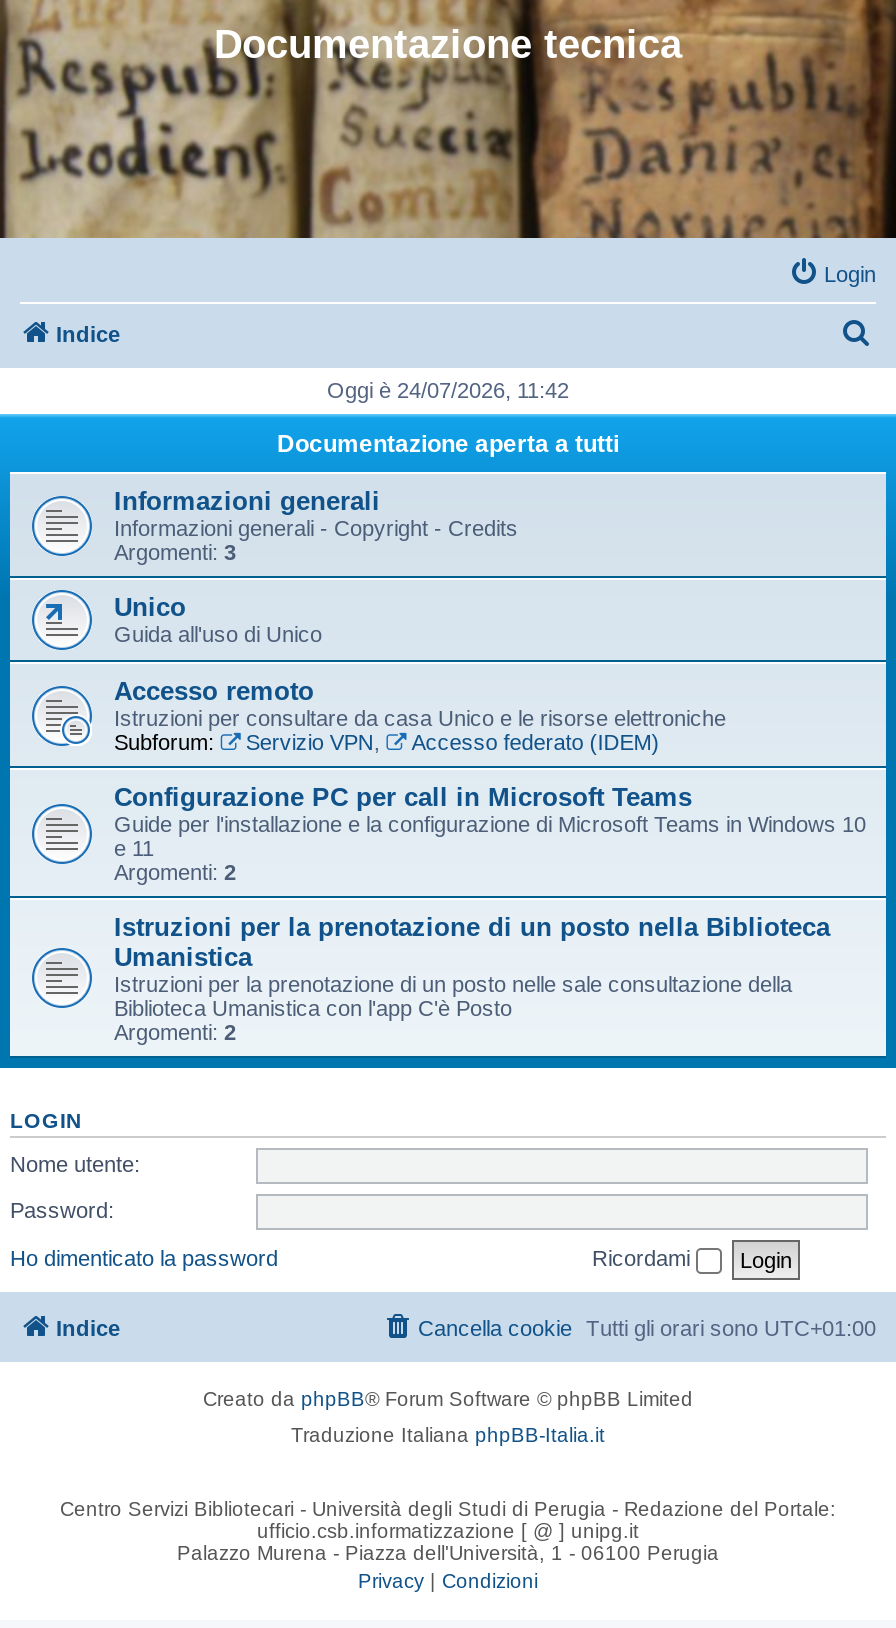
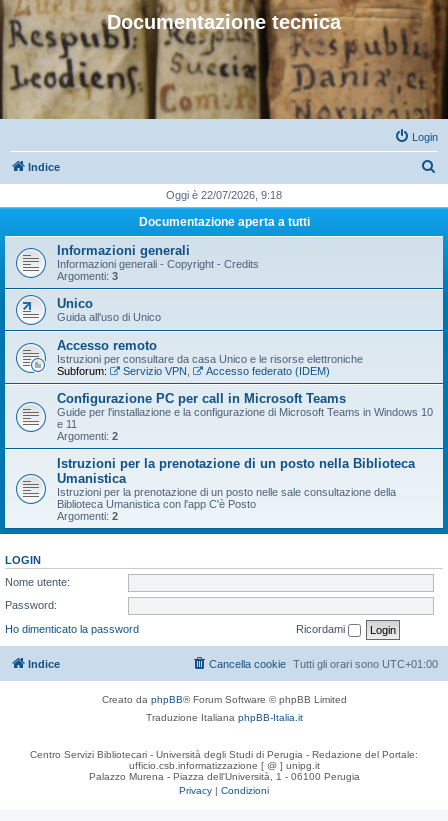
- Oggi è 24/07/2026, 11:42
+ Oggi è 22/07/2026, 9:18
